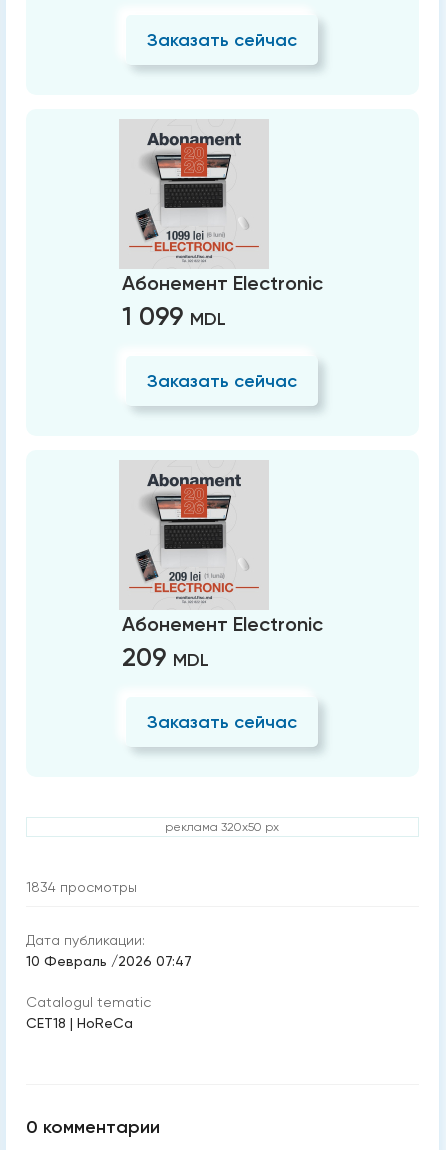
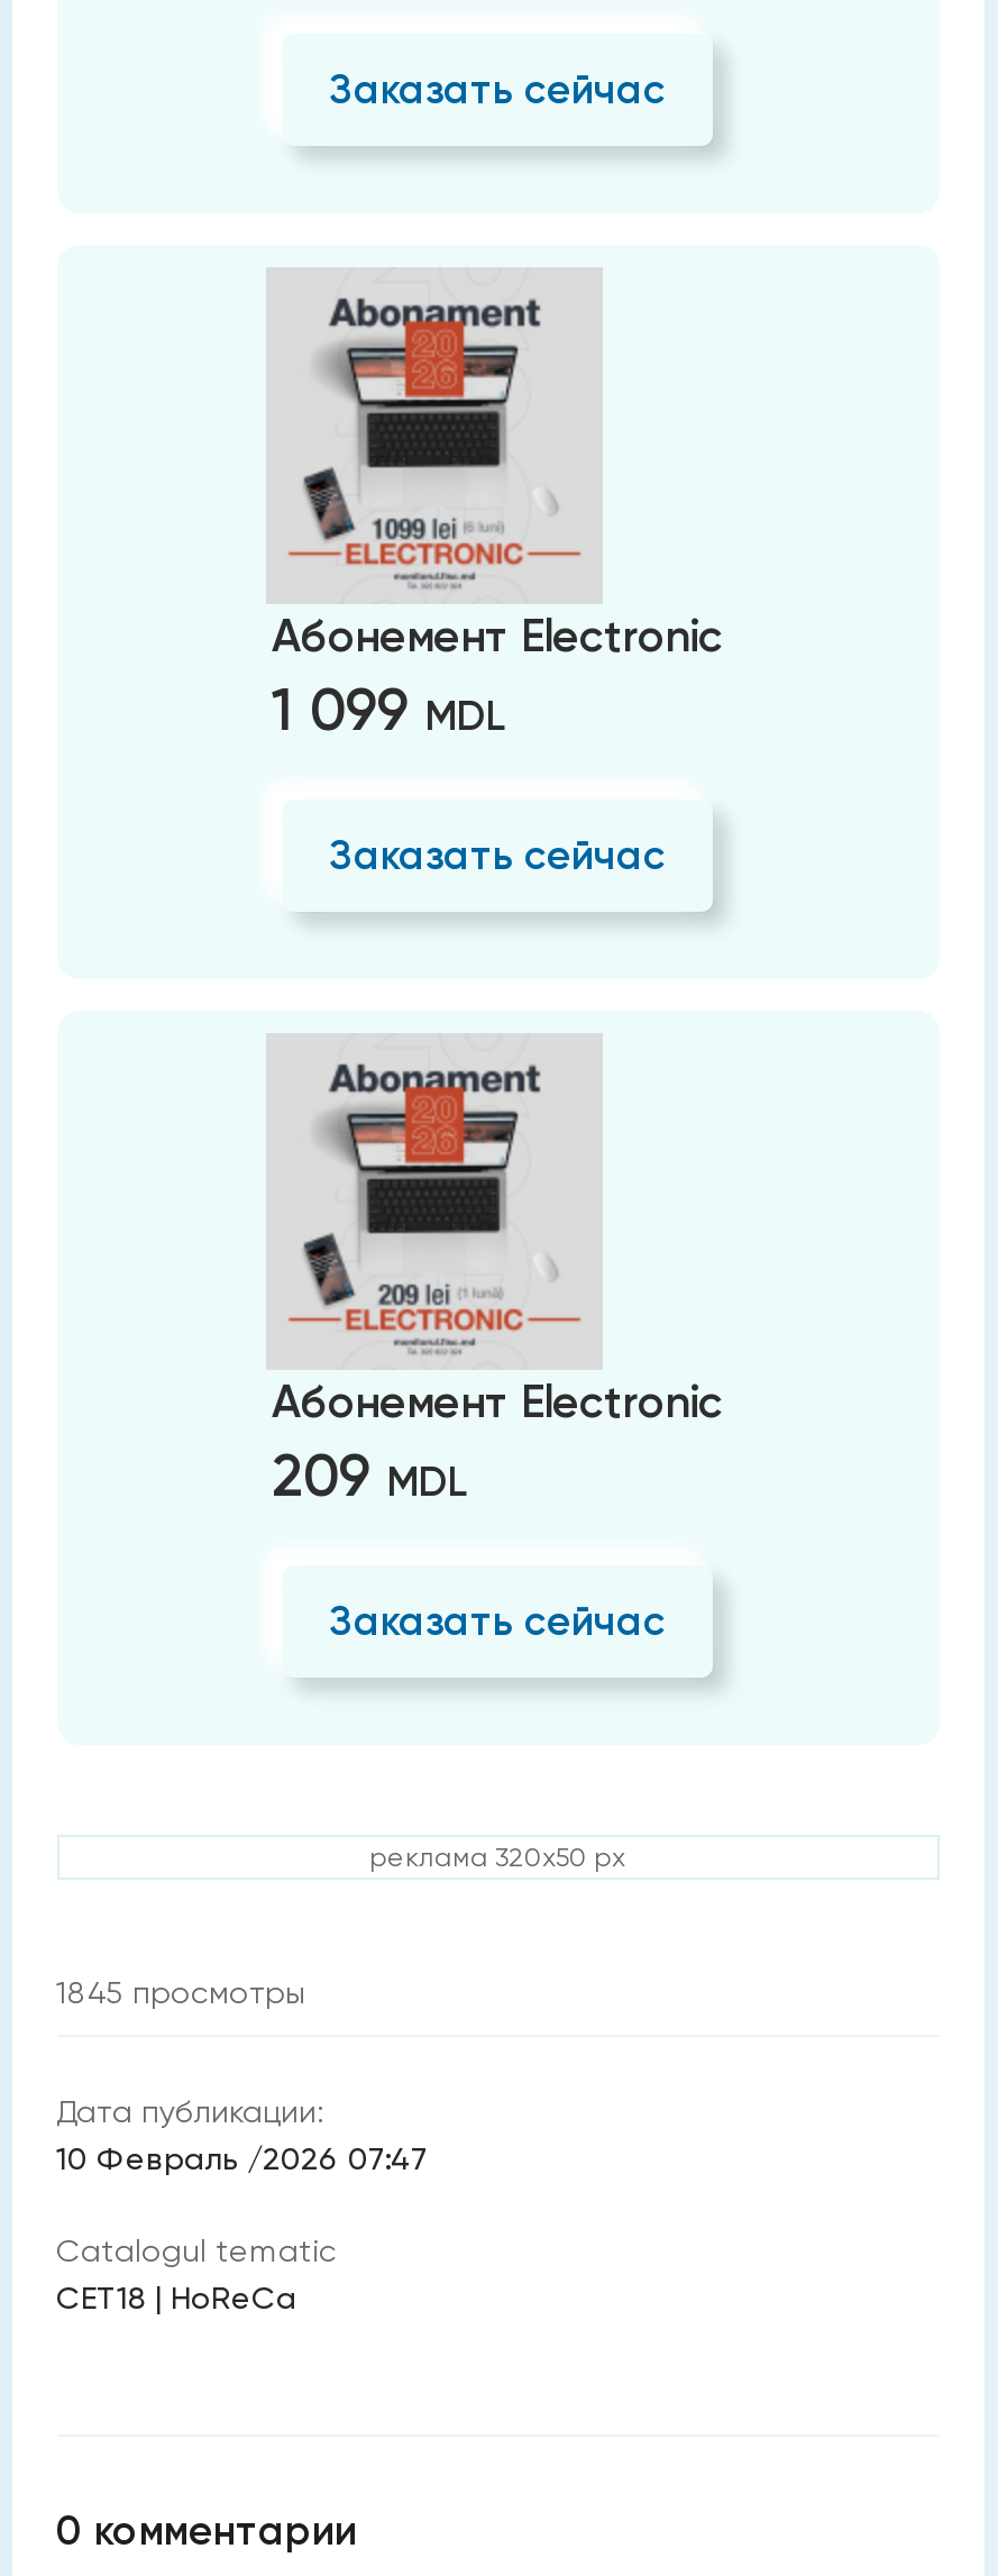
- 1834 просмотры
+ 1845 просмотры
